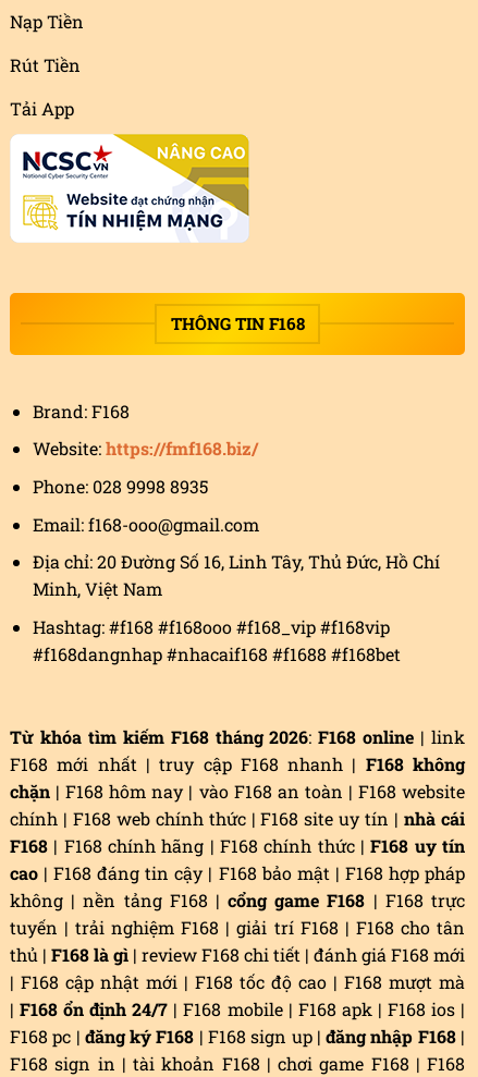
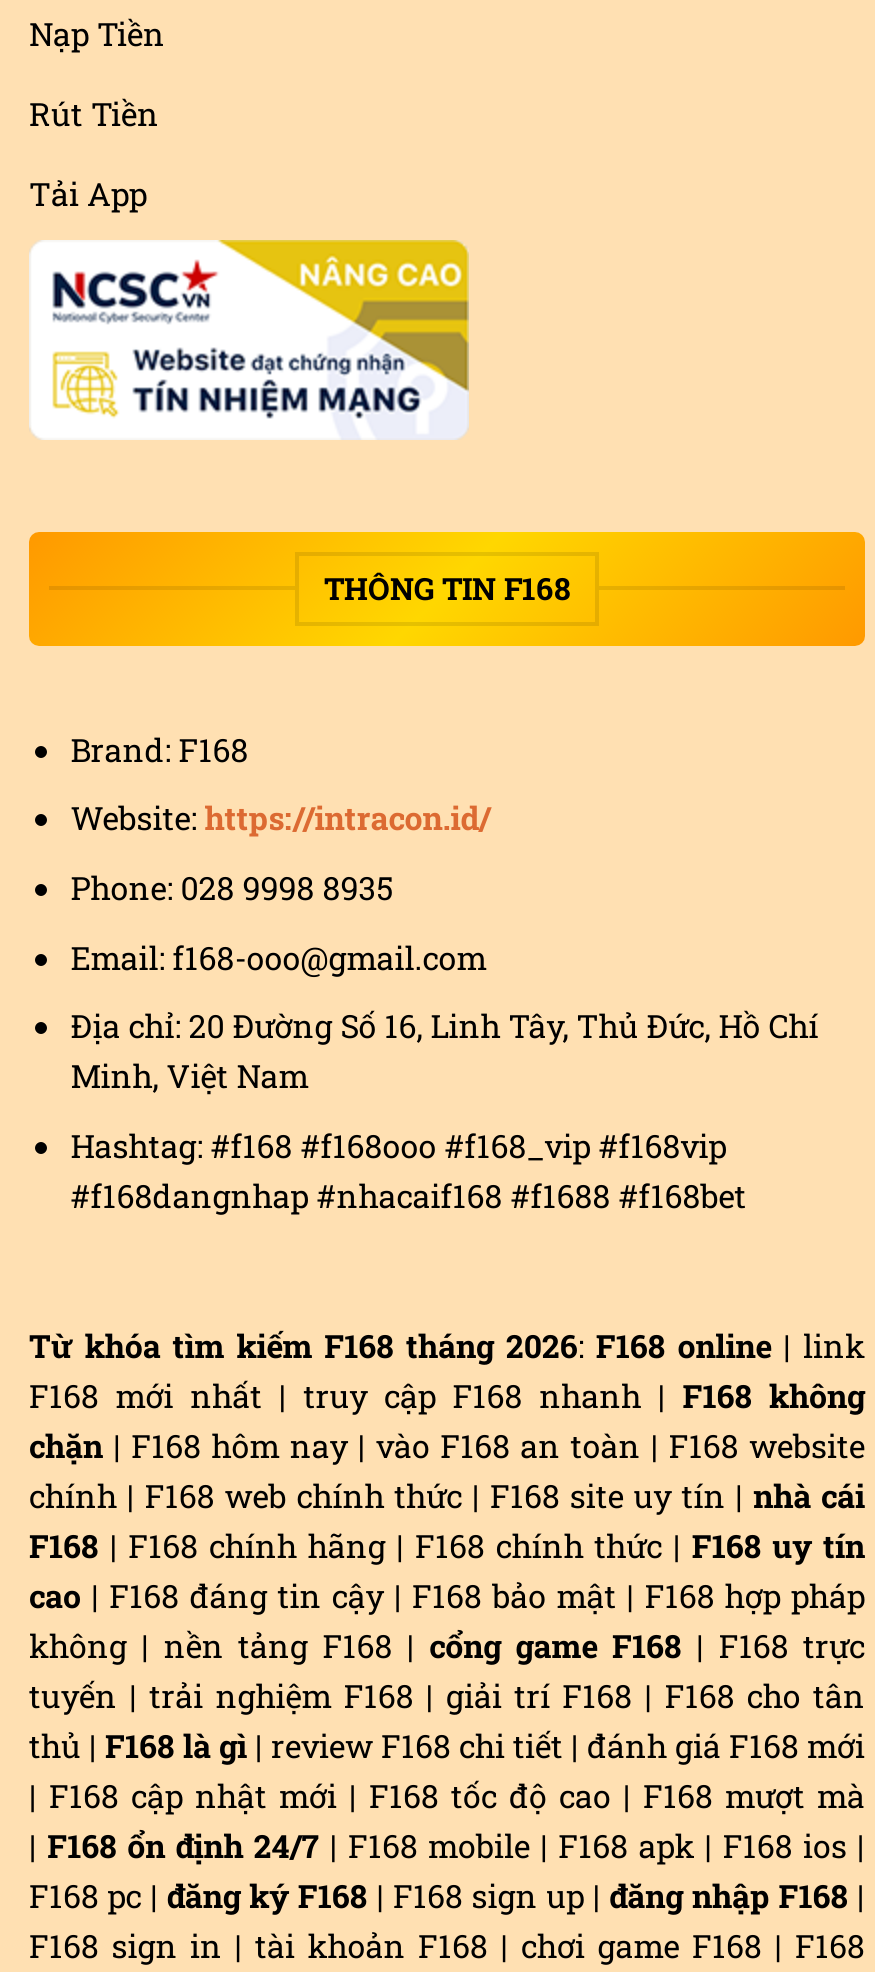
- Website: https://fmf168.biz/
+ Website: https://intracon.id/
